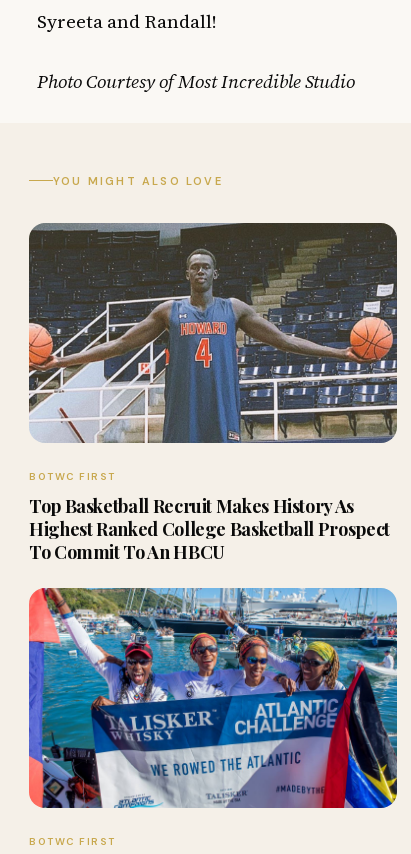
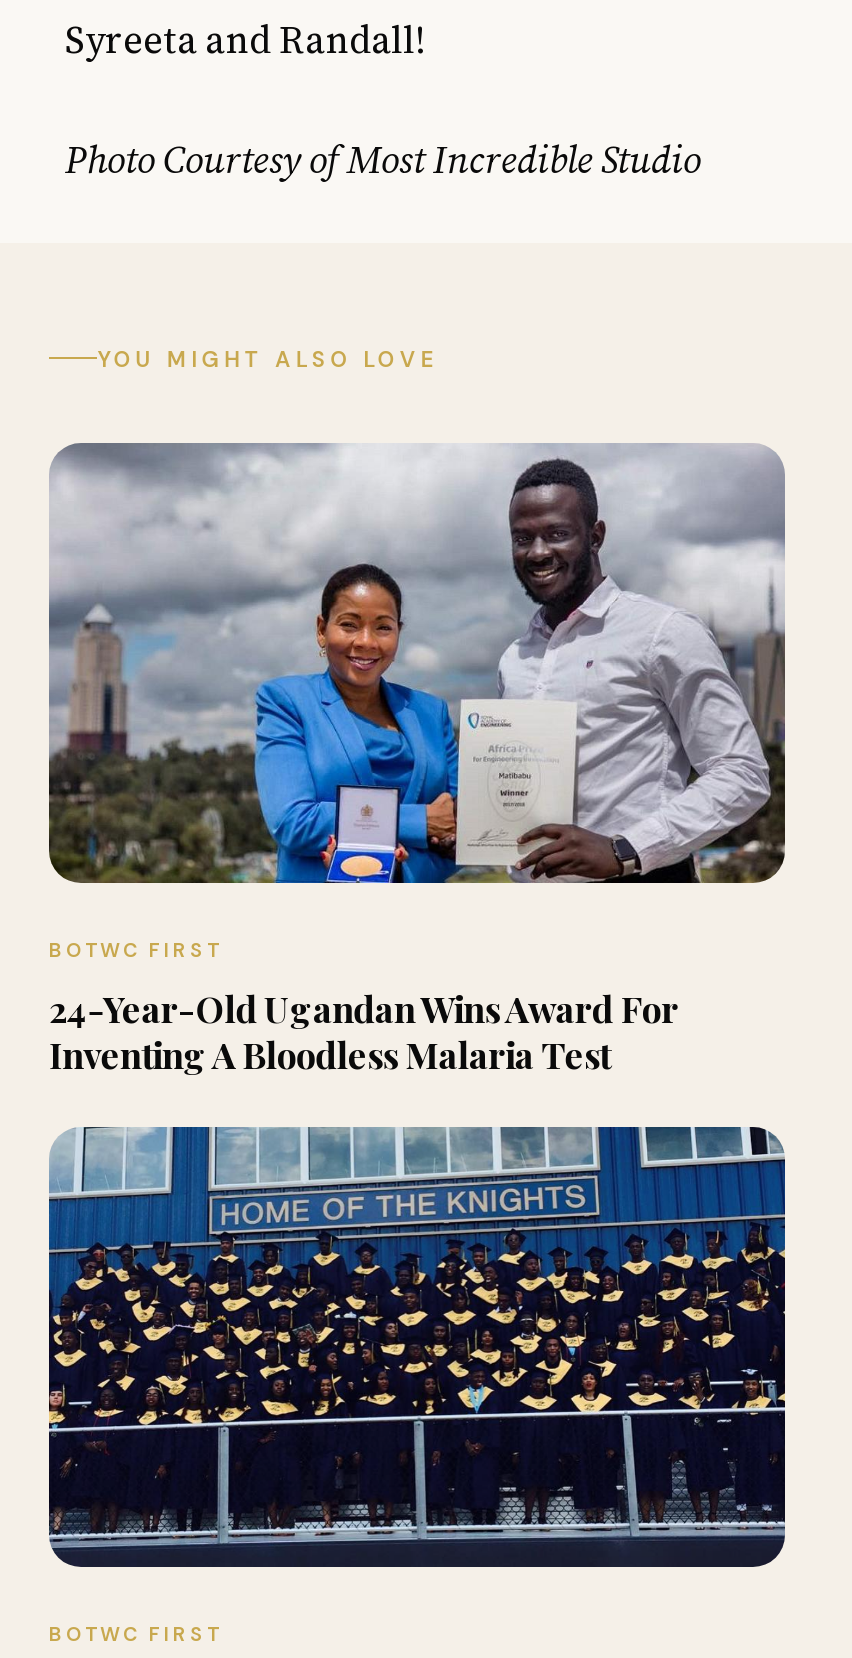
- [image]
+ [image]

- Top Basketball Recruit Makes History As
- Highest Ranked College Basketball Prospect
- To Commit To An HBCU
+ 24-Year-Old Ugandan Wins Award For
+ Inventing A Bloodless Malaria Test

- [image]
+ [image]
